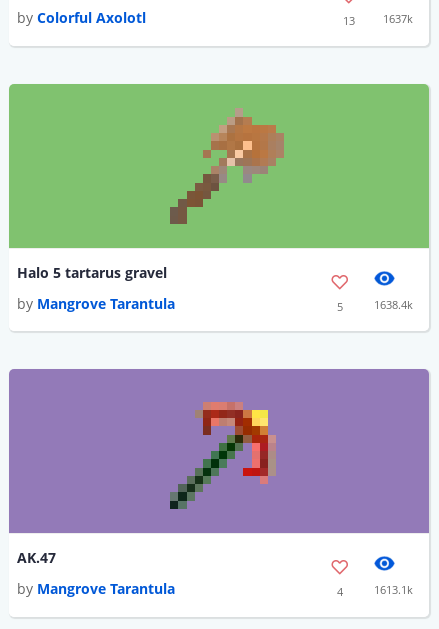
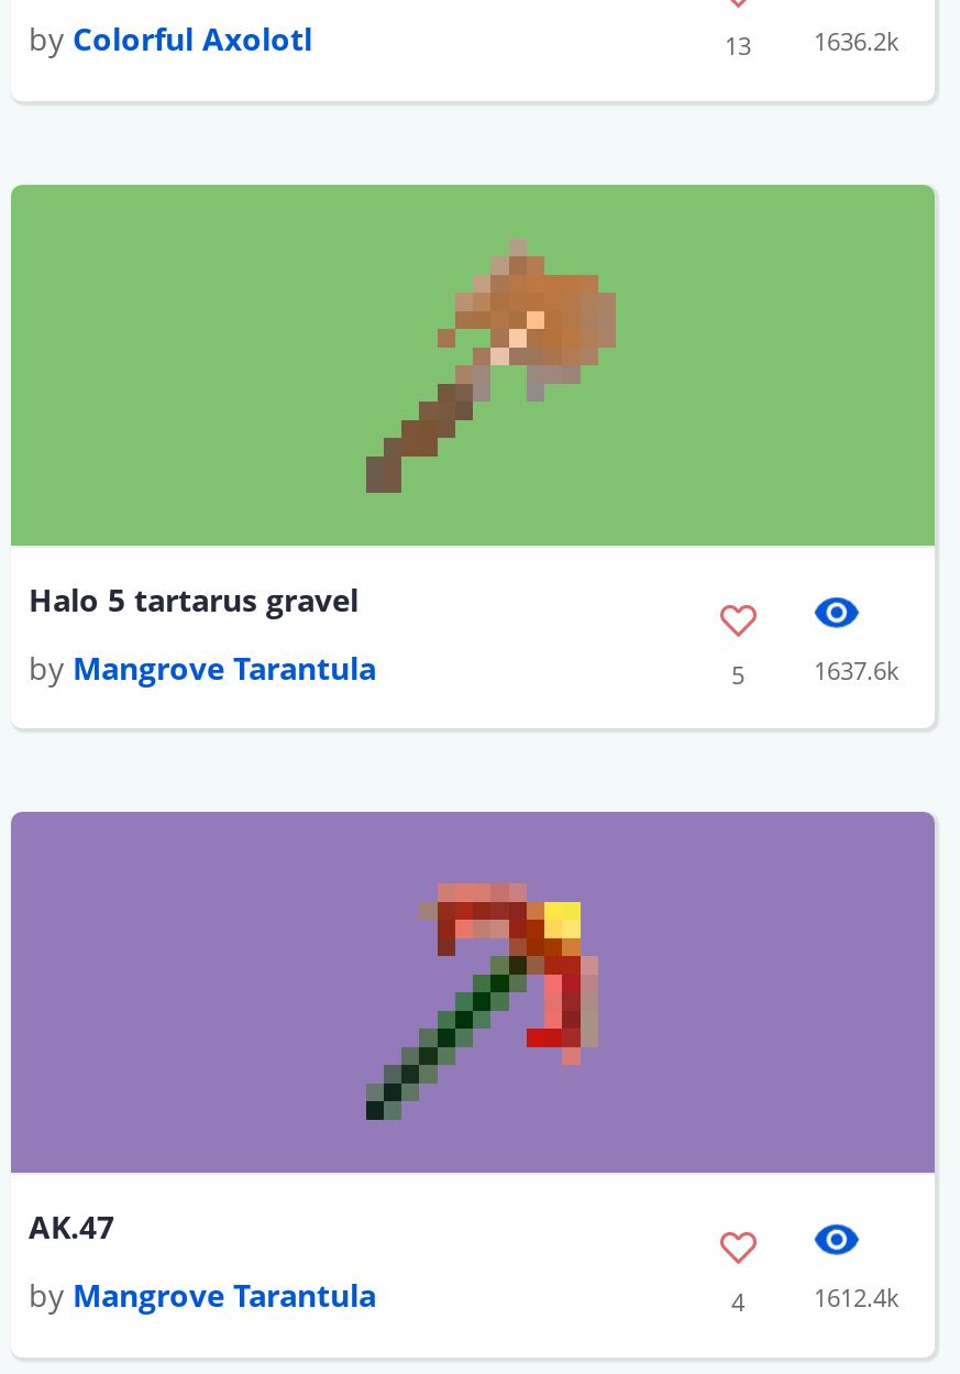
- 13 1637k
+ 13 1636.2k

- 1638.4k
+ 1637.6k

- 1613.1k
+ 1612.4k
